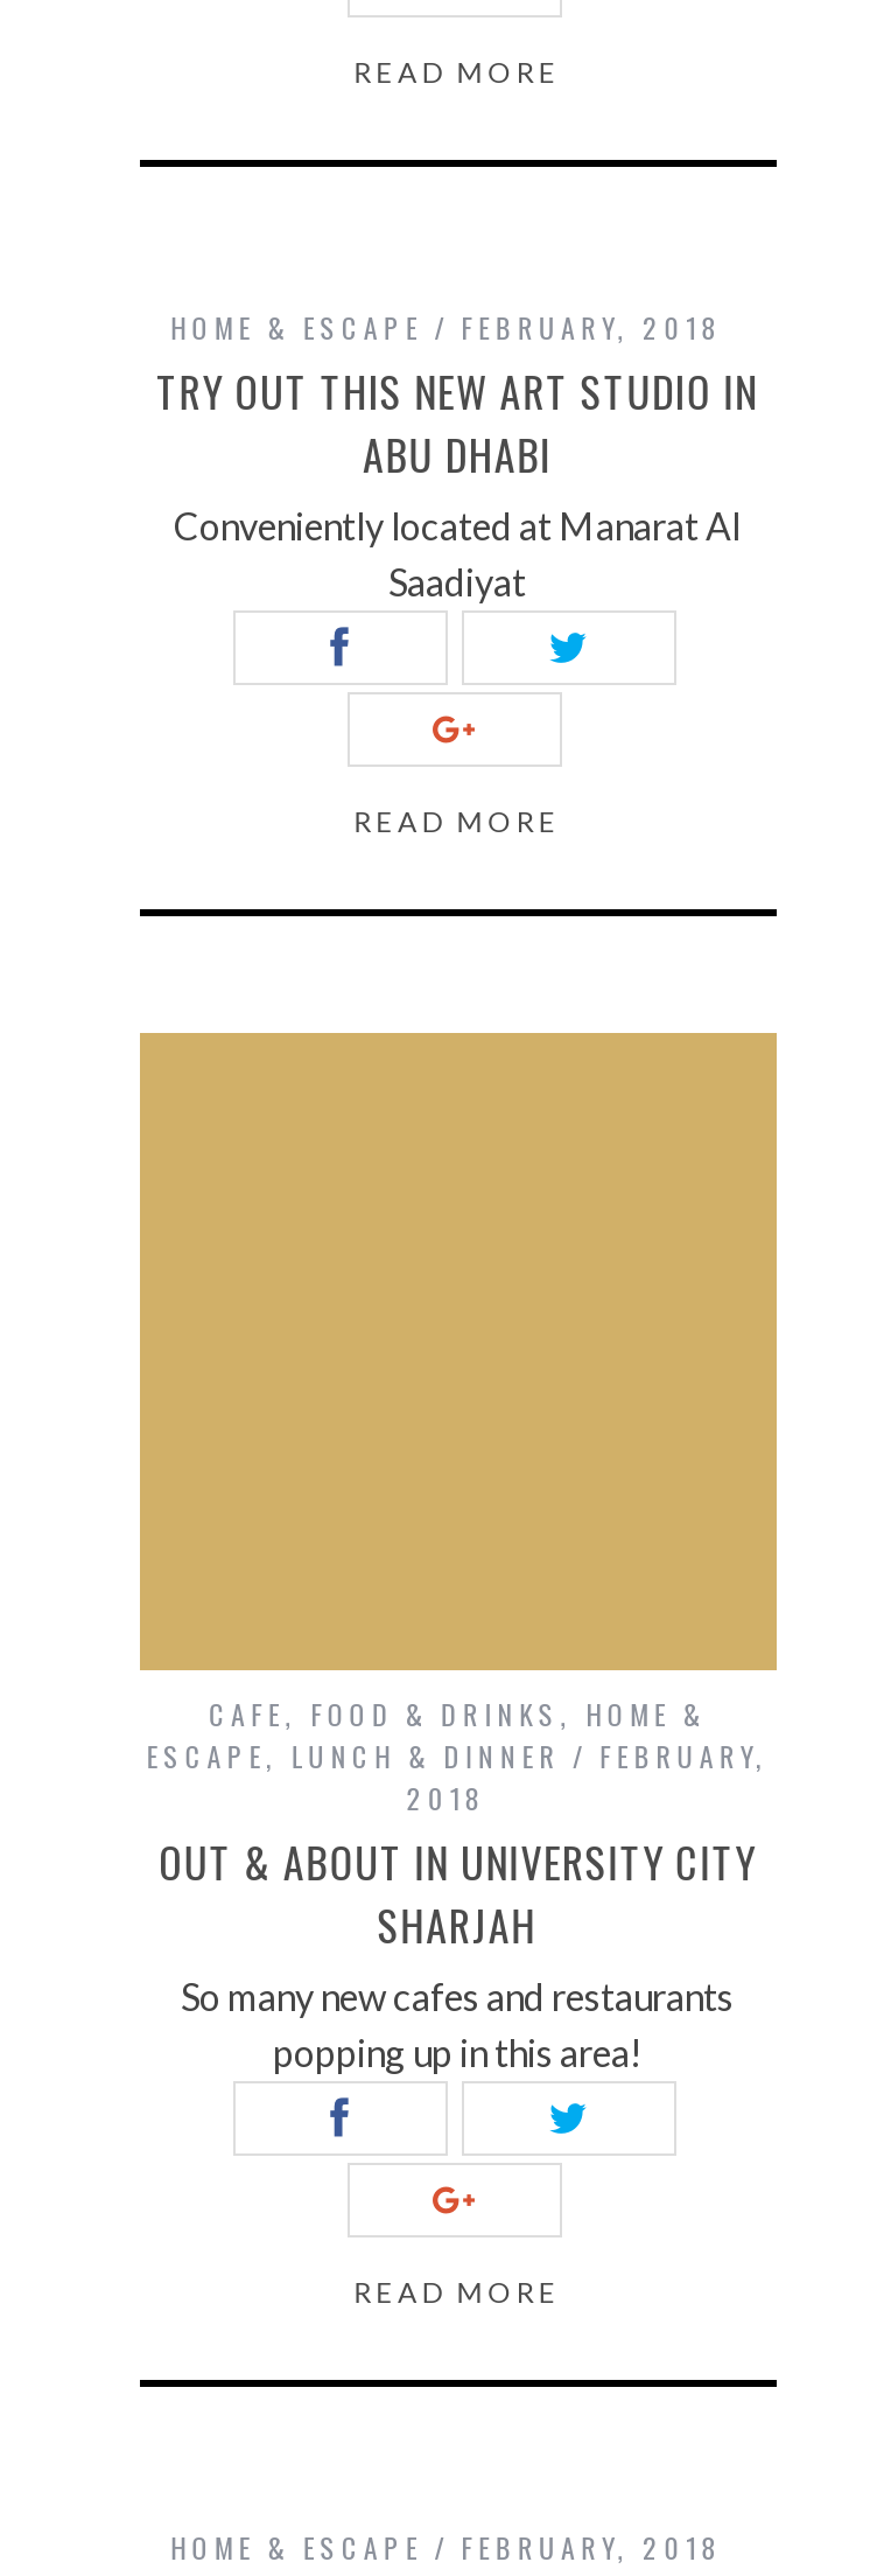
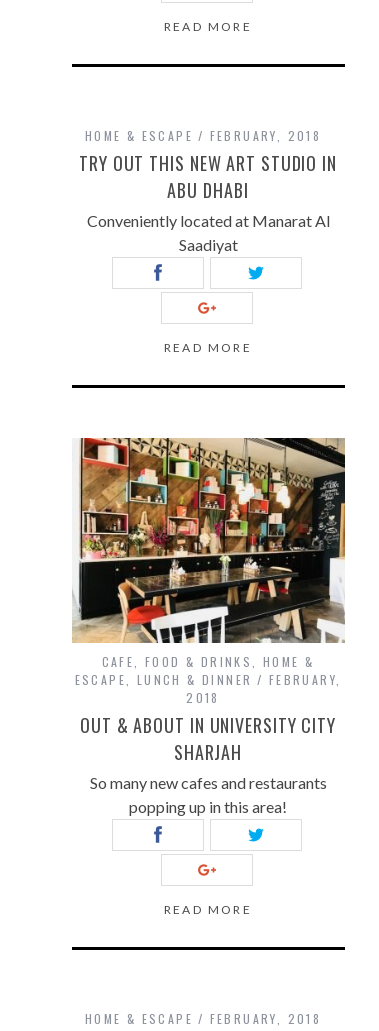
+ [image]
